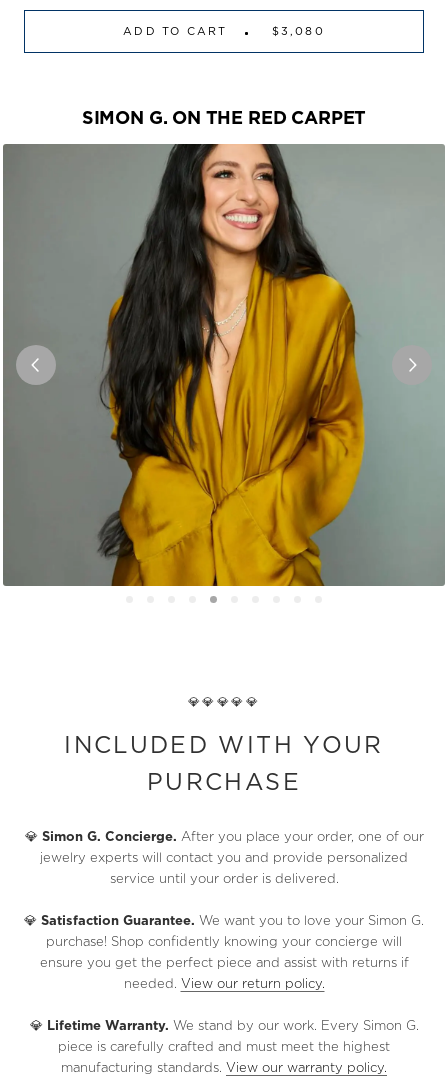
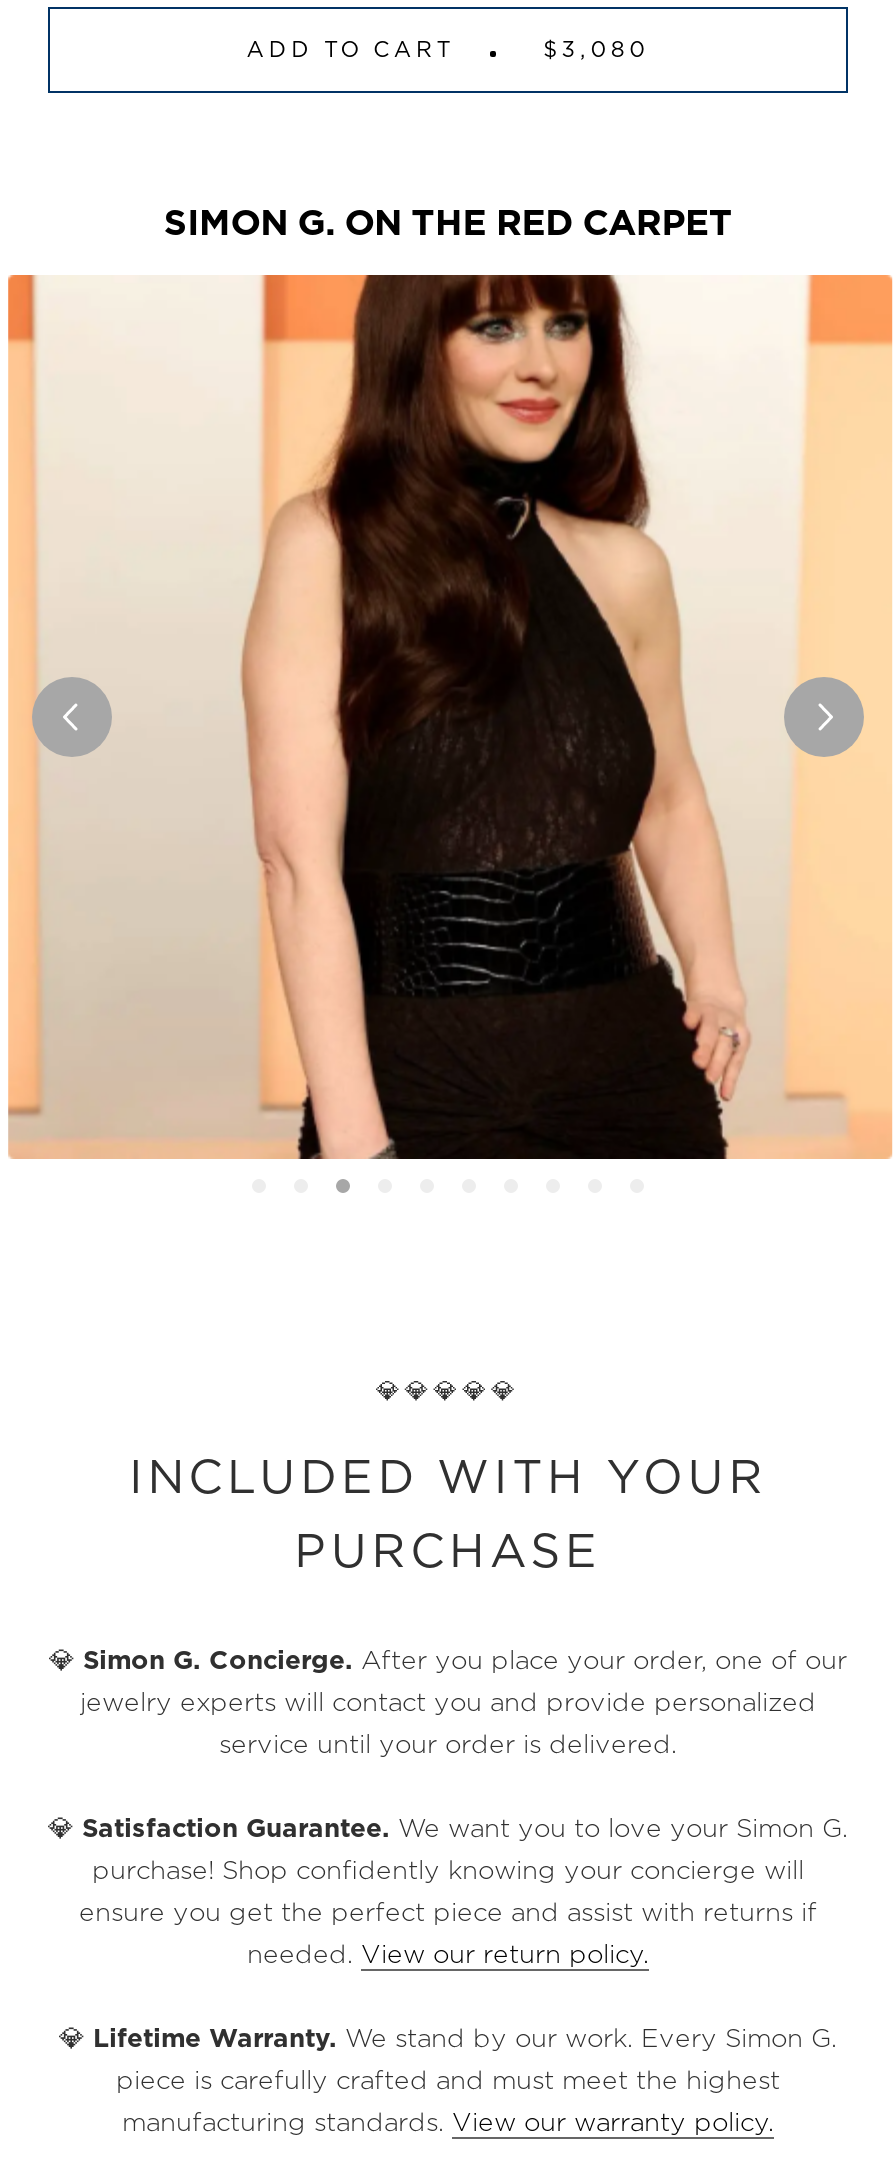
- [image]
+ [image]
